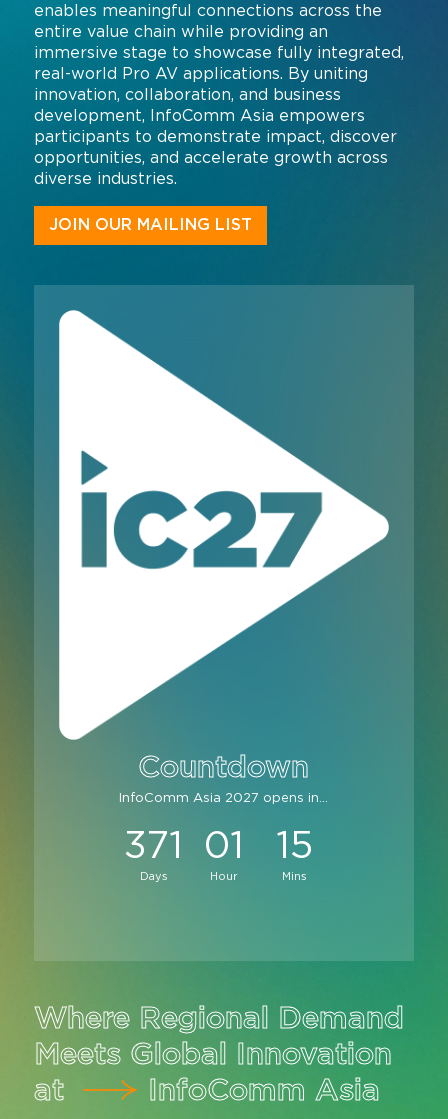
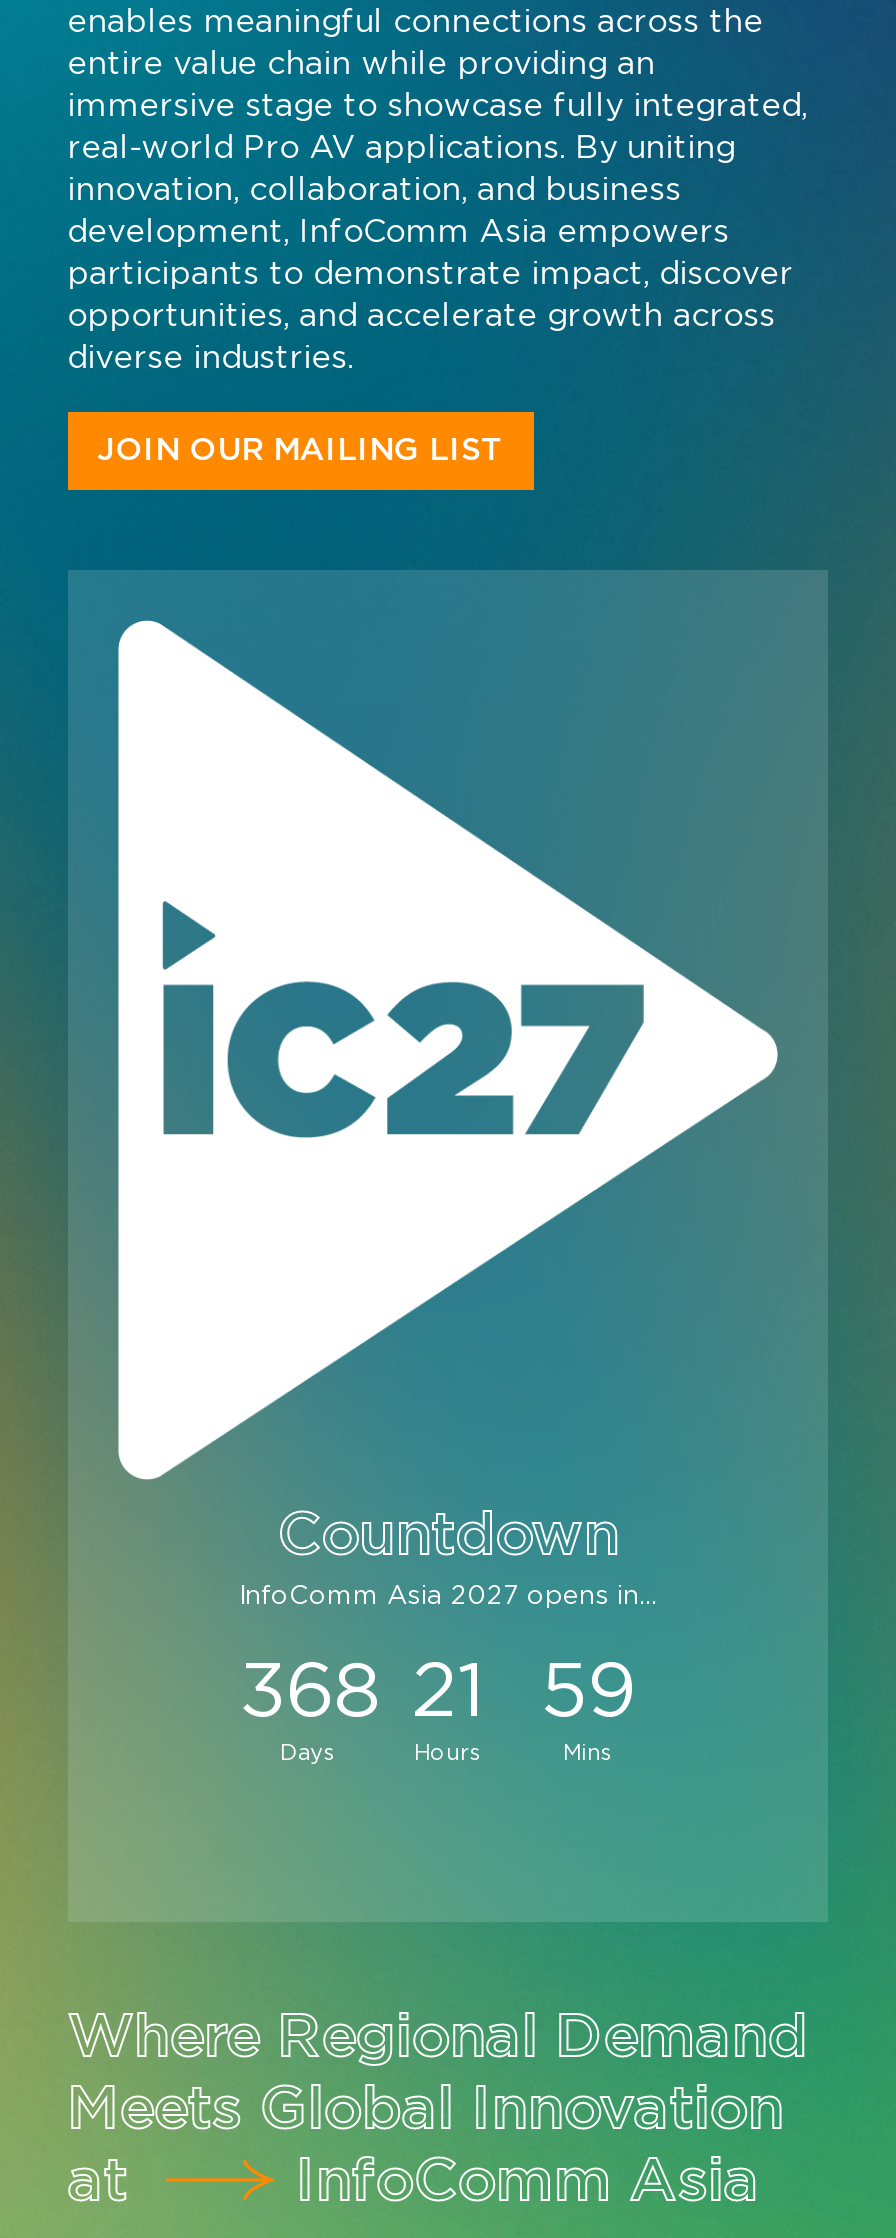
- 371
+ 368

- 01
- Hour
+ 21
+ Hours

- 15
+ 59
